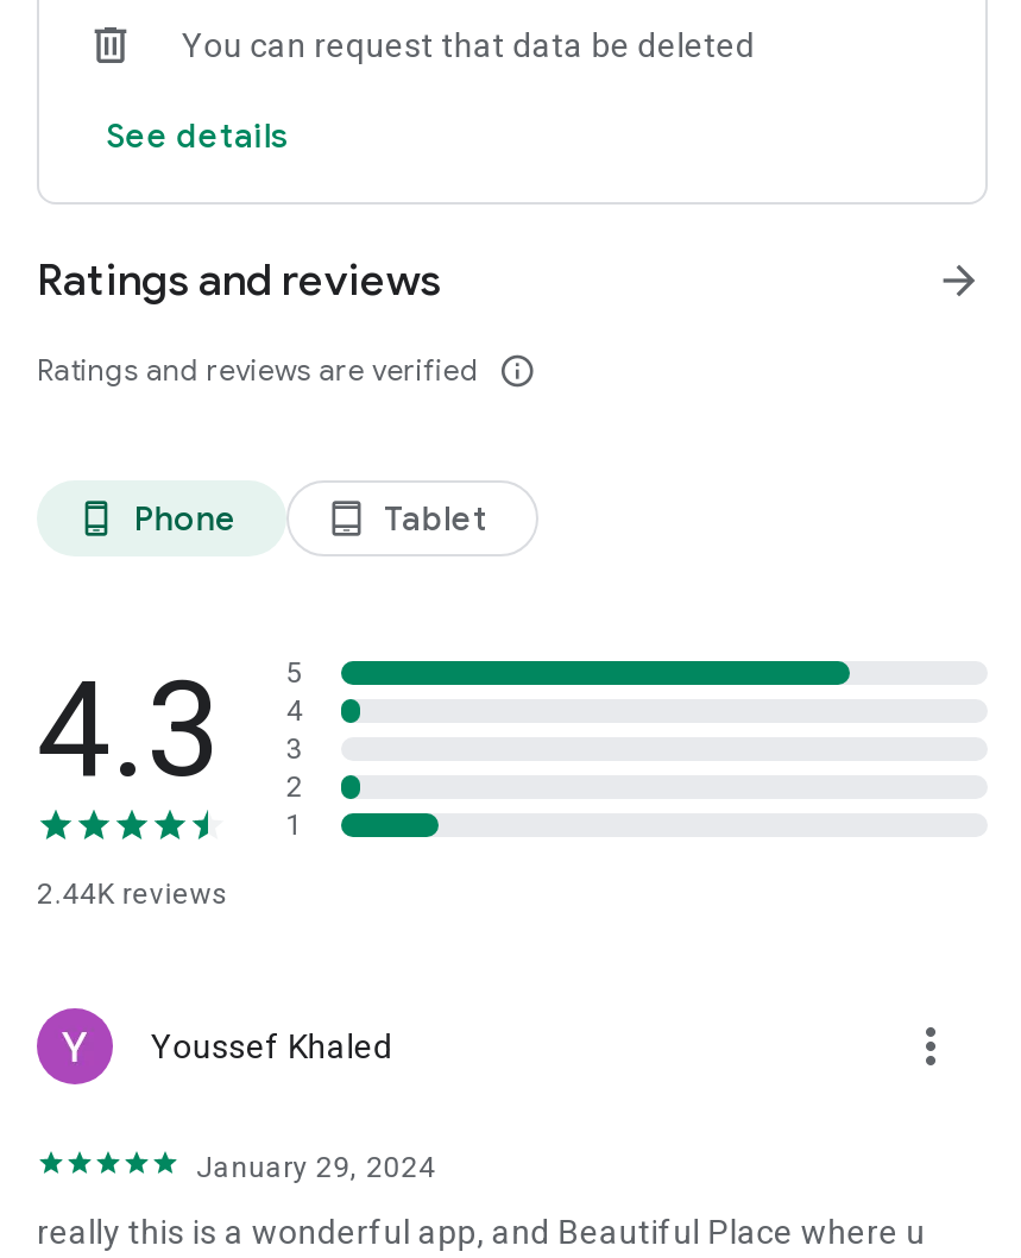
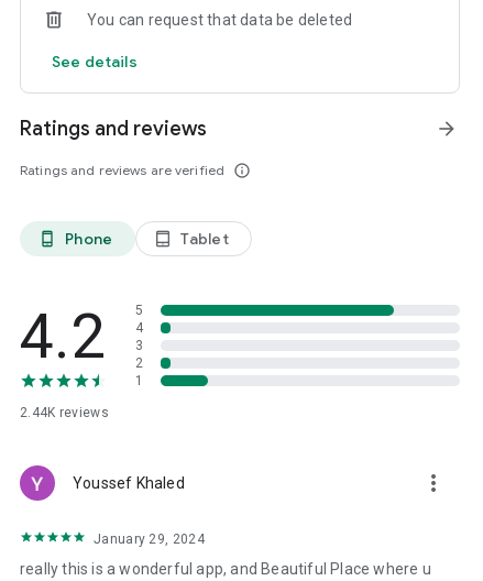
- 4.3 5 4 3 2
+ 4.2 5 4 3 2
